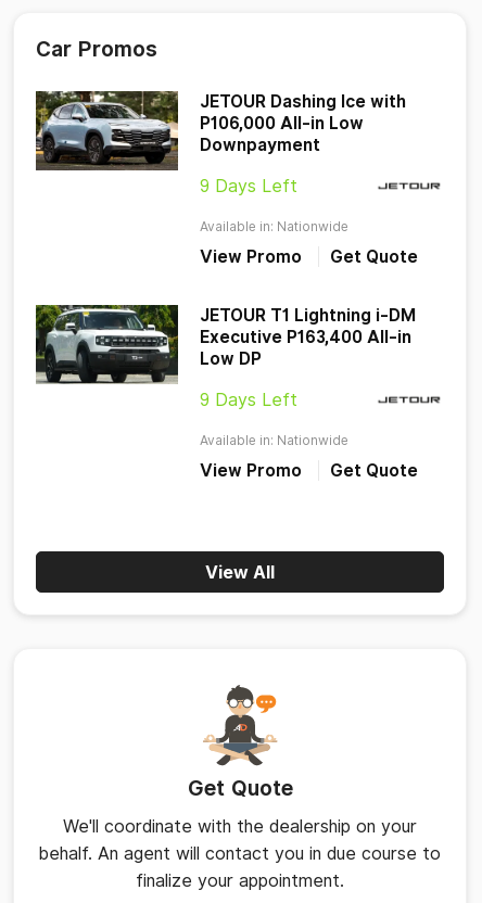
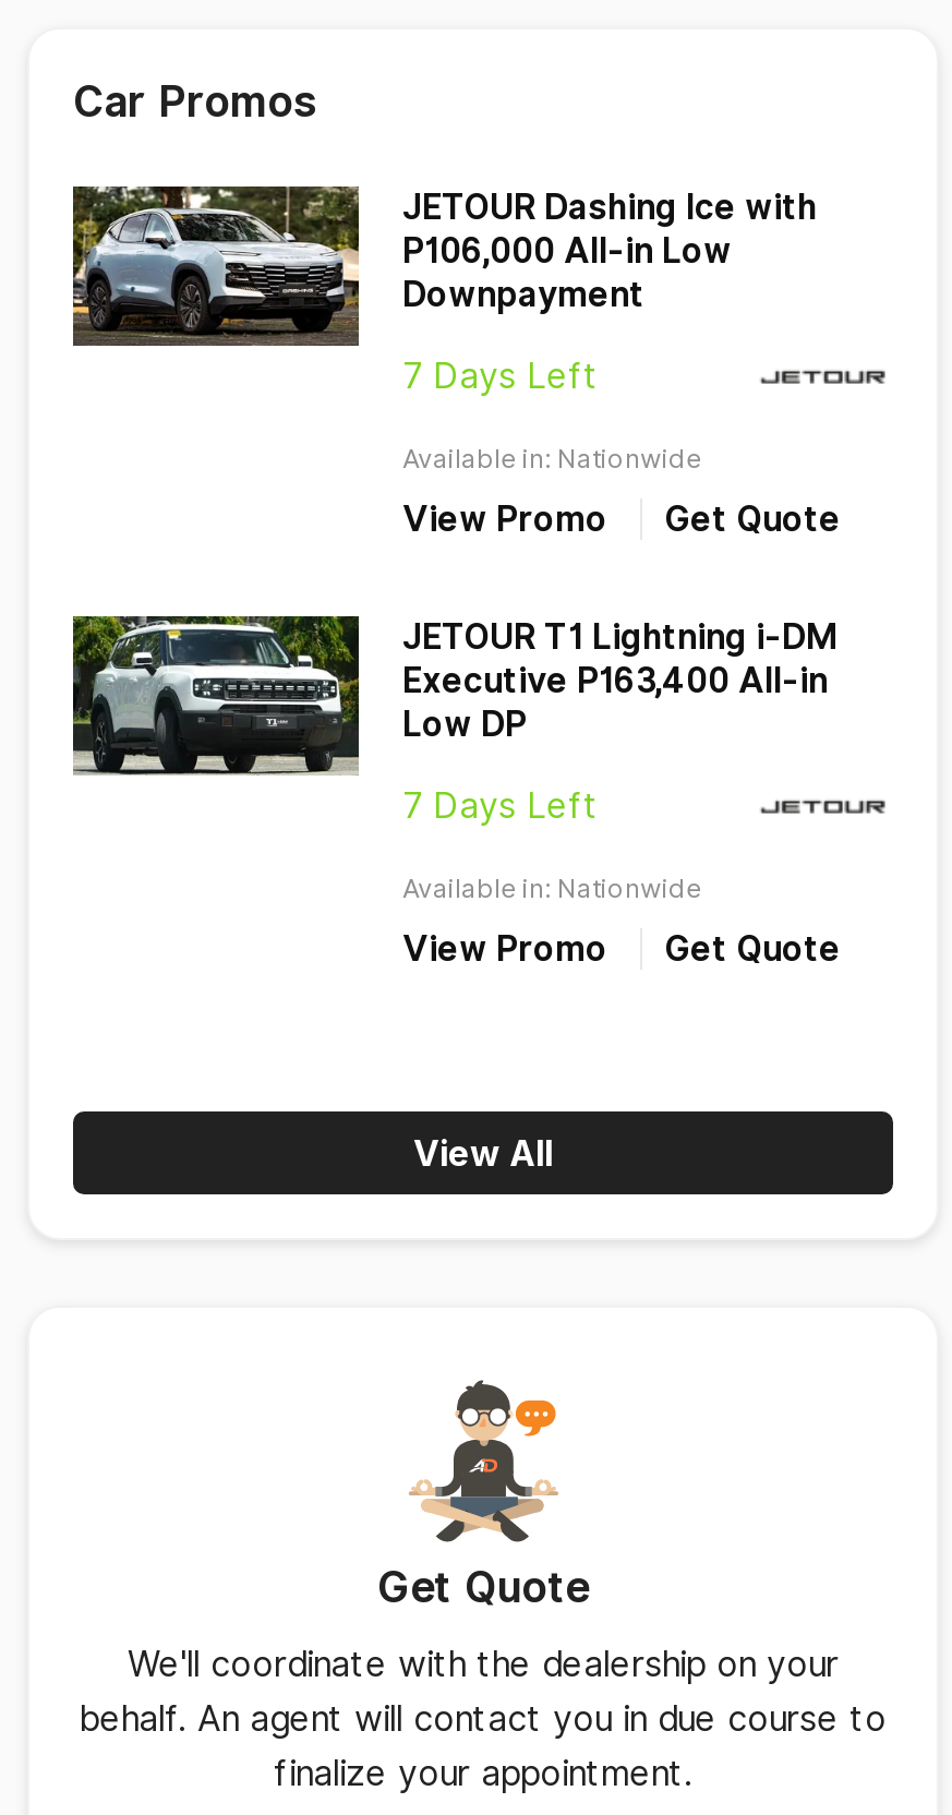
- 9 Days Left
+ 7 Days Left

- 9 Days Left
+ 7 Days Left
